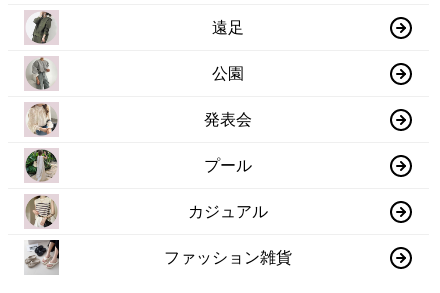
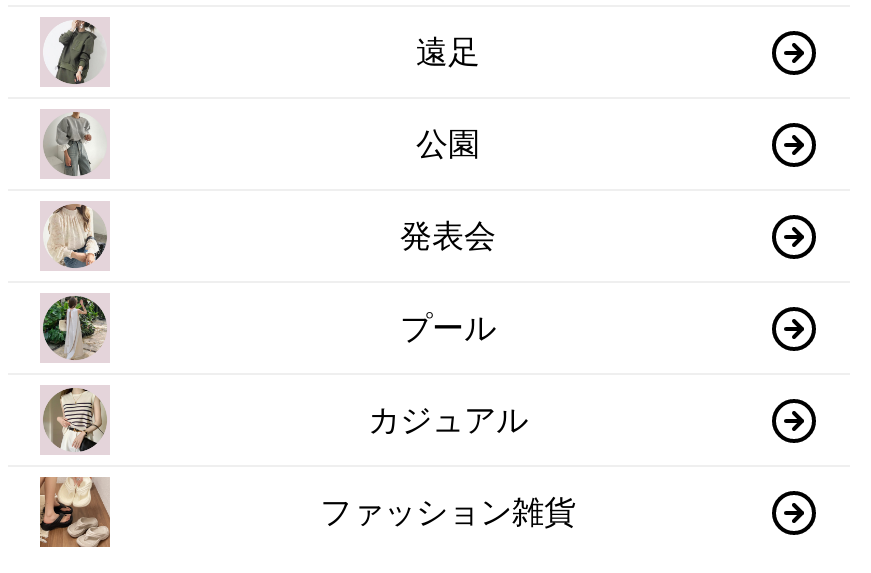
- [image]
+ [image]
